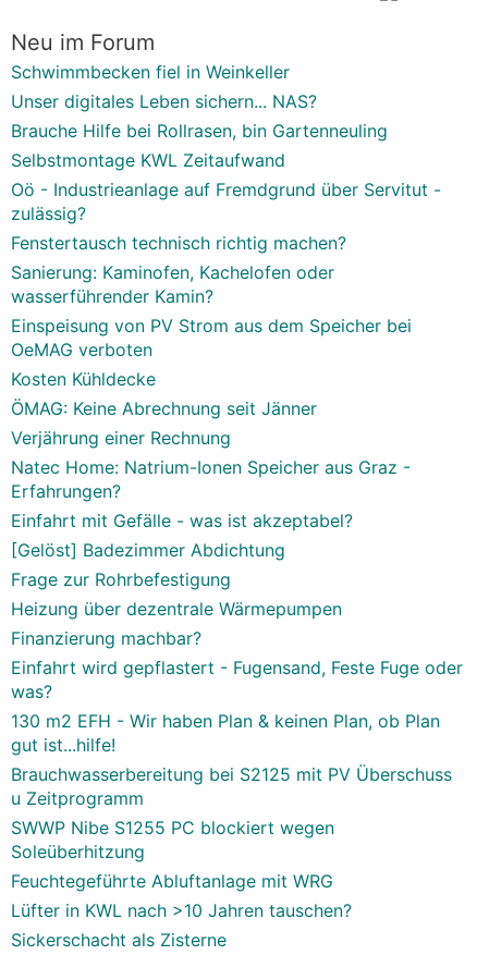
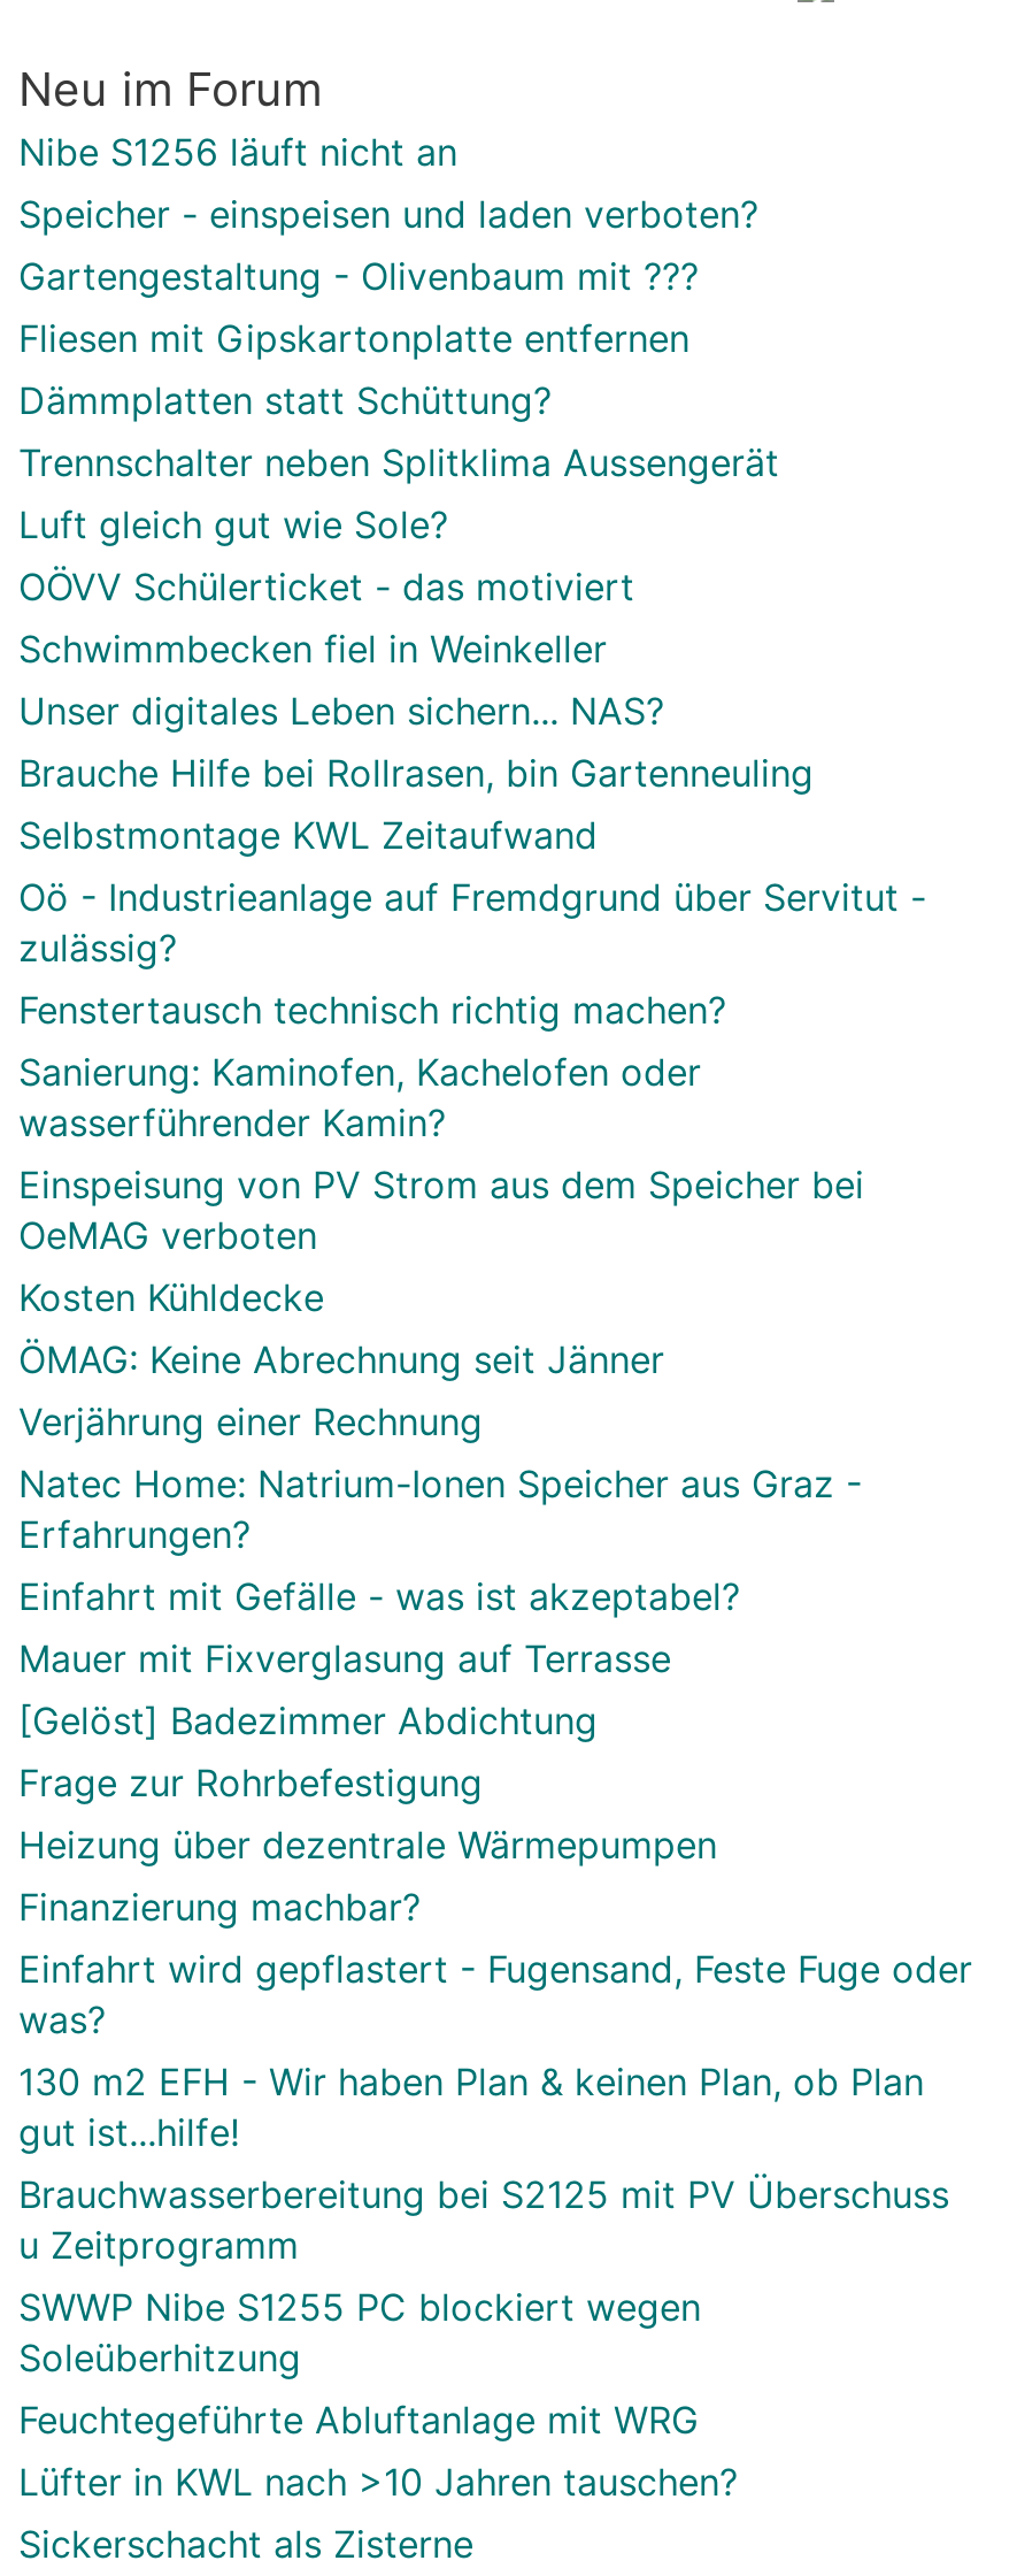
+ Nibe S1256 läuft nicht an
+ Speicher - einspeisen und laden verboten?
+ Gartengestaltung - Olivenbaum mit ???
+ Fliesen mit Gipskartonplatte entfernen
+ Dämmplatten statt Schüttung?
+ Trennschalter neben Splitklima Aussengerät
+ Luft gleich gut wie Sole?
+ OÖVV Schülerticket - das motiviert

+ Mauer mit Fixverglasung auf Terrasse
